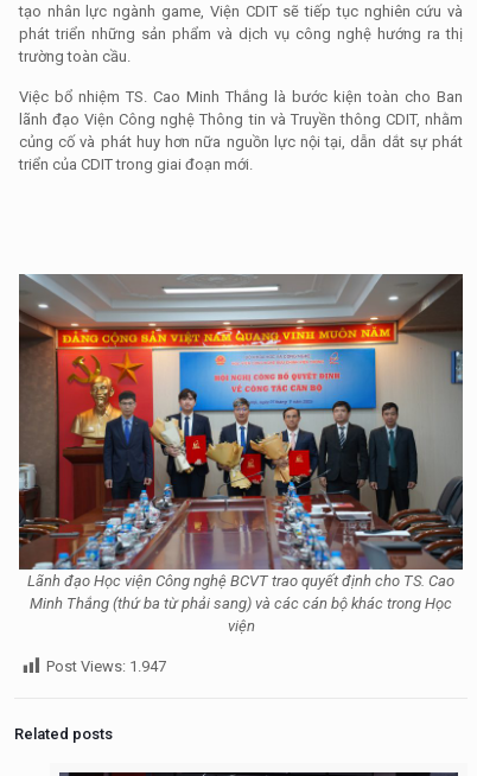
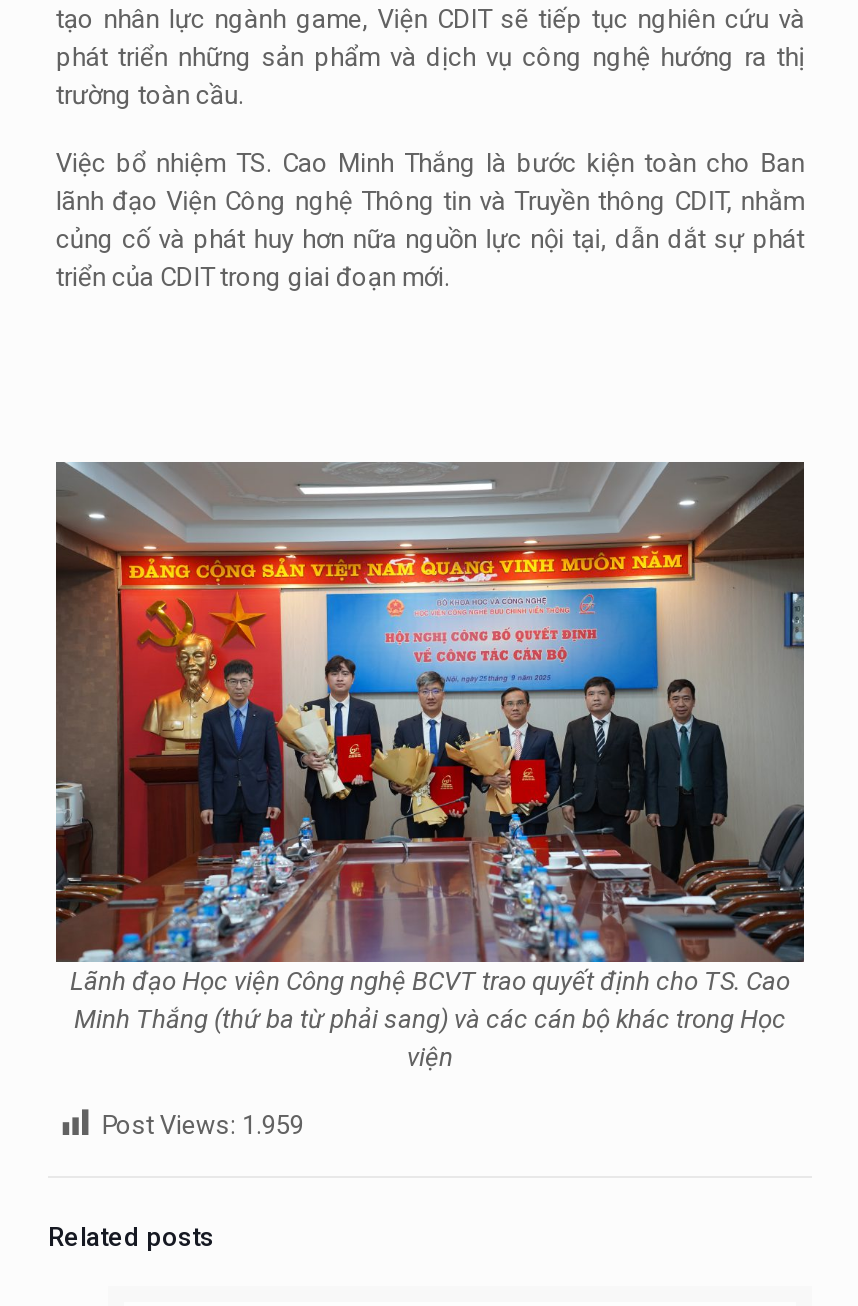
- Post Views: 1.947
+ Post Views: 1.959
